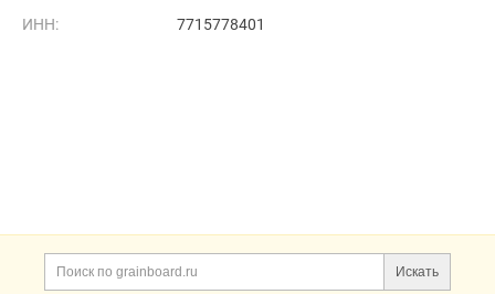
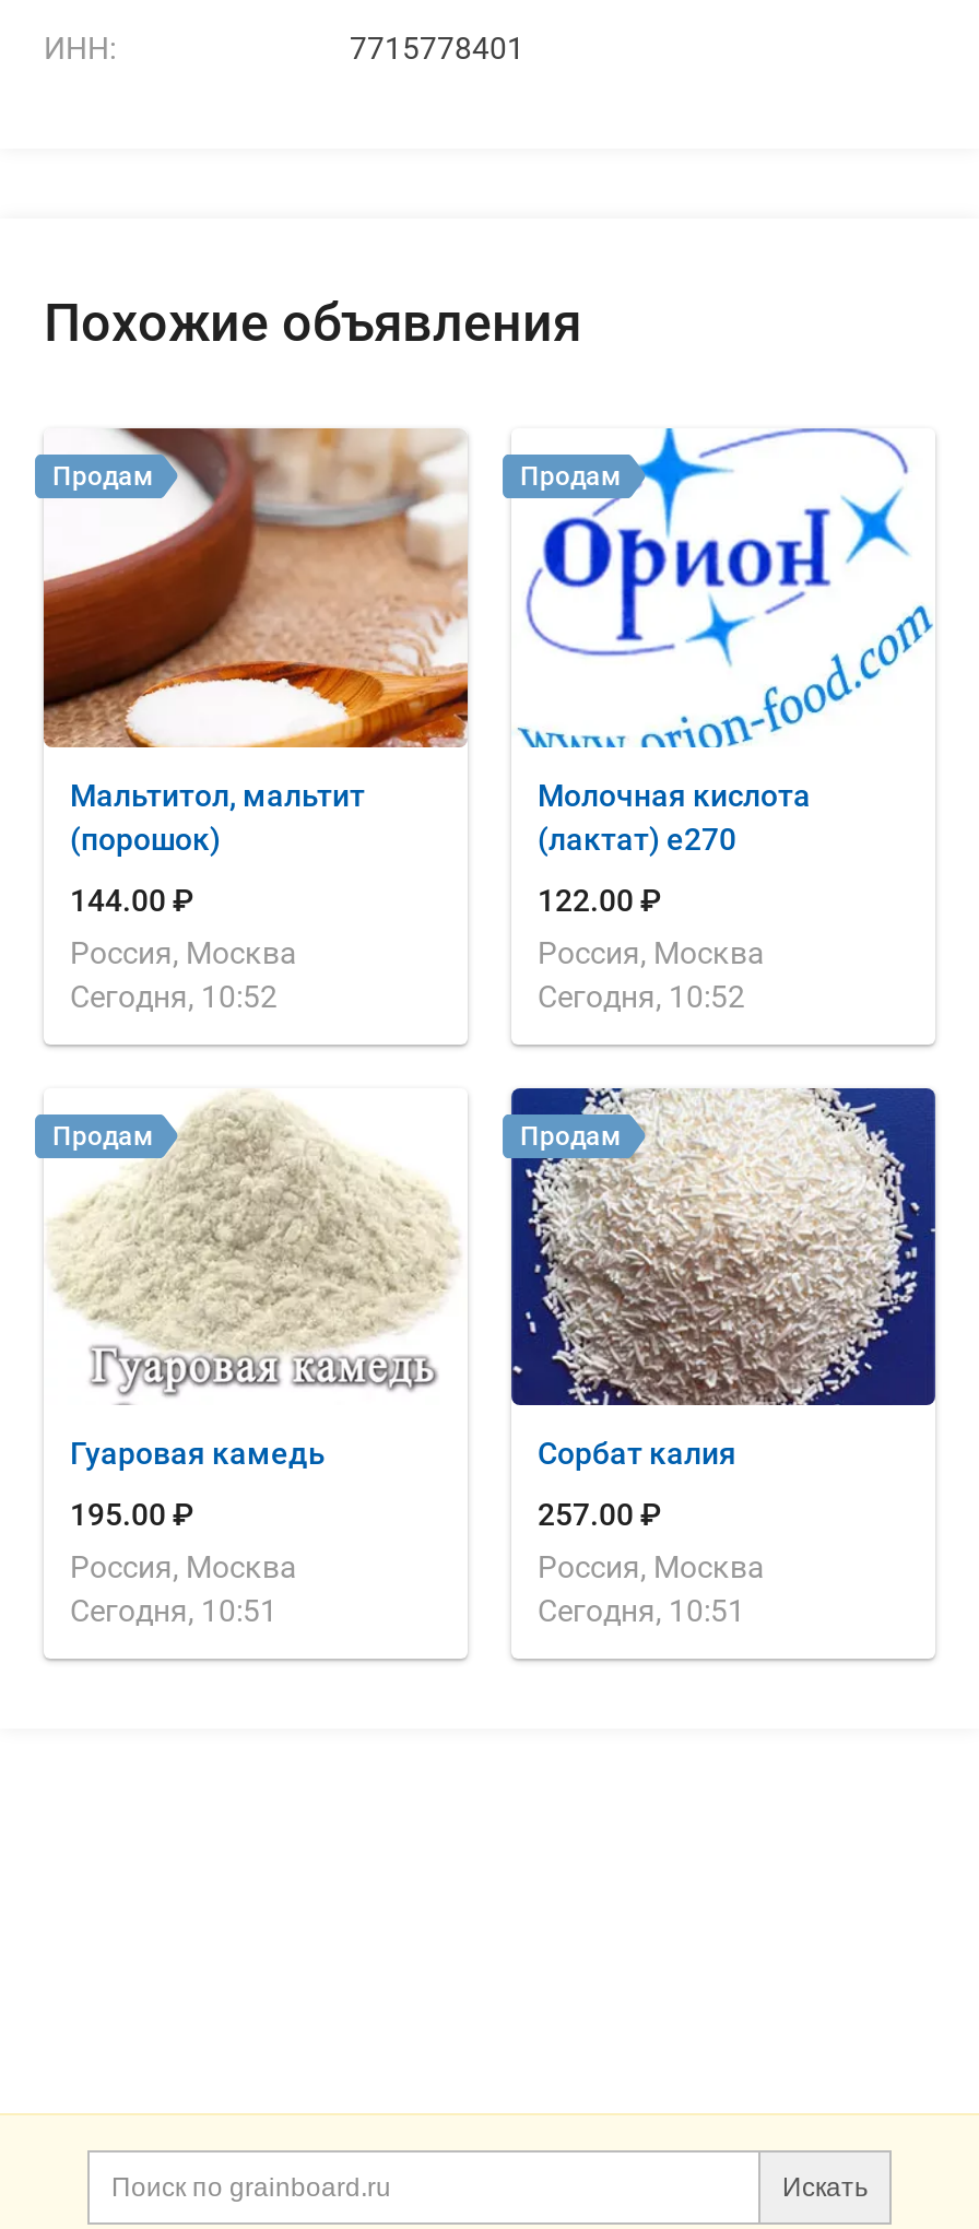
+ [image]
+ Продам

+ Похожие объявления

+ [image]
+ Продам

+ Мальтитол, мальтит
+ (порошок)
+ 144.00 ₽
+ Россия, Москва
+ Сегодня, 10:52

+ Гуаровая камедь
+ 195.00 ₽
+ Россия, Москва
+ Сегодня, 10:51

+ [image]
+ Продам

+ [image]
+ Продам

+ Молочная кислота
+ (лактат) e270
+ 122.00 ₽
+ Россия, Москва
+ Сегодня, 10:52

+ Сорбат калия
+ 257.00 ₽
+ Россия, Москва
+ Сегодня, 10:51
